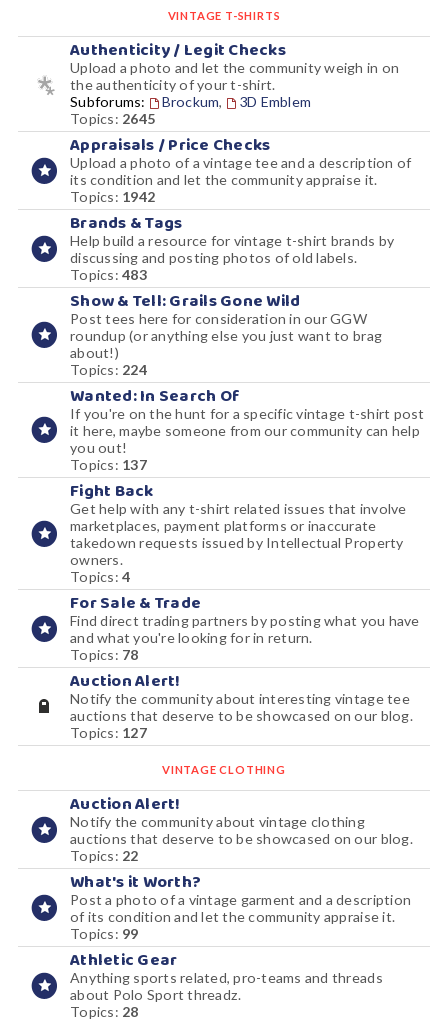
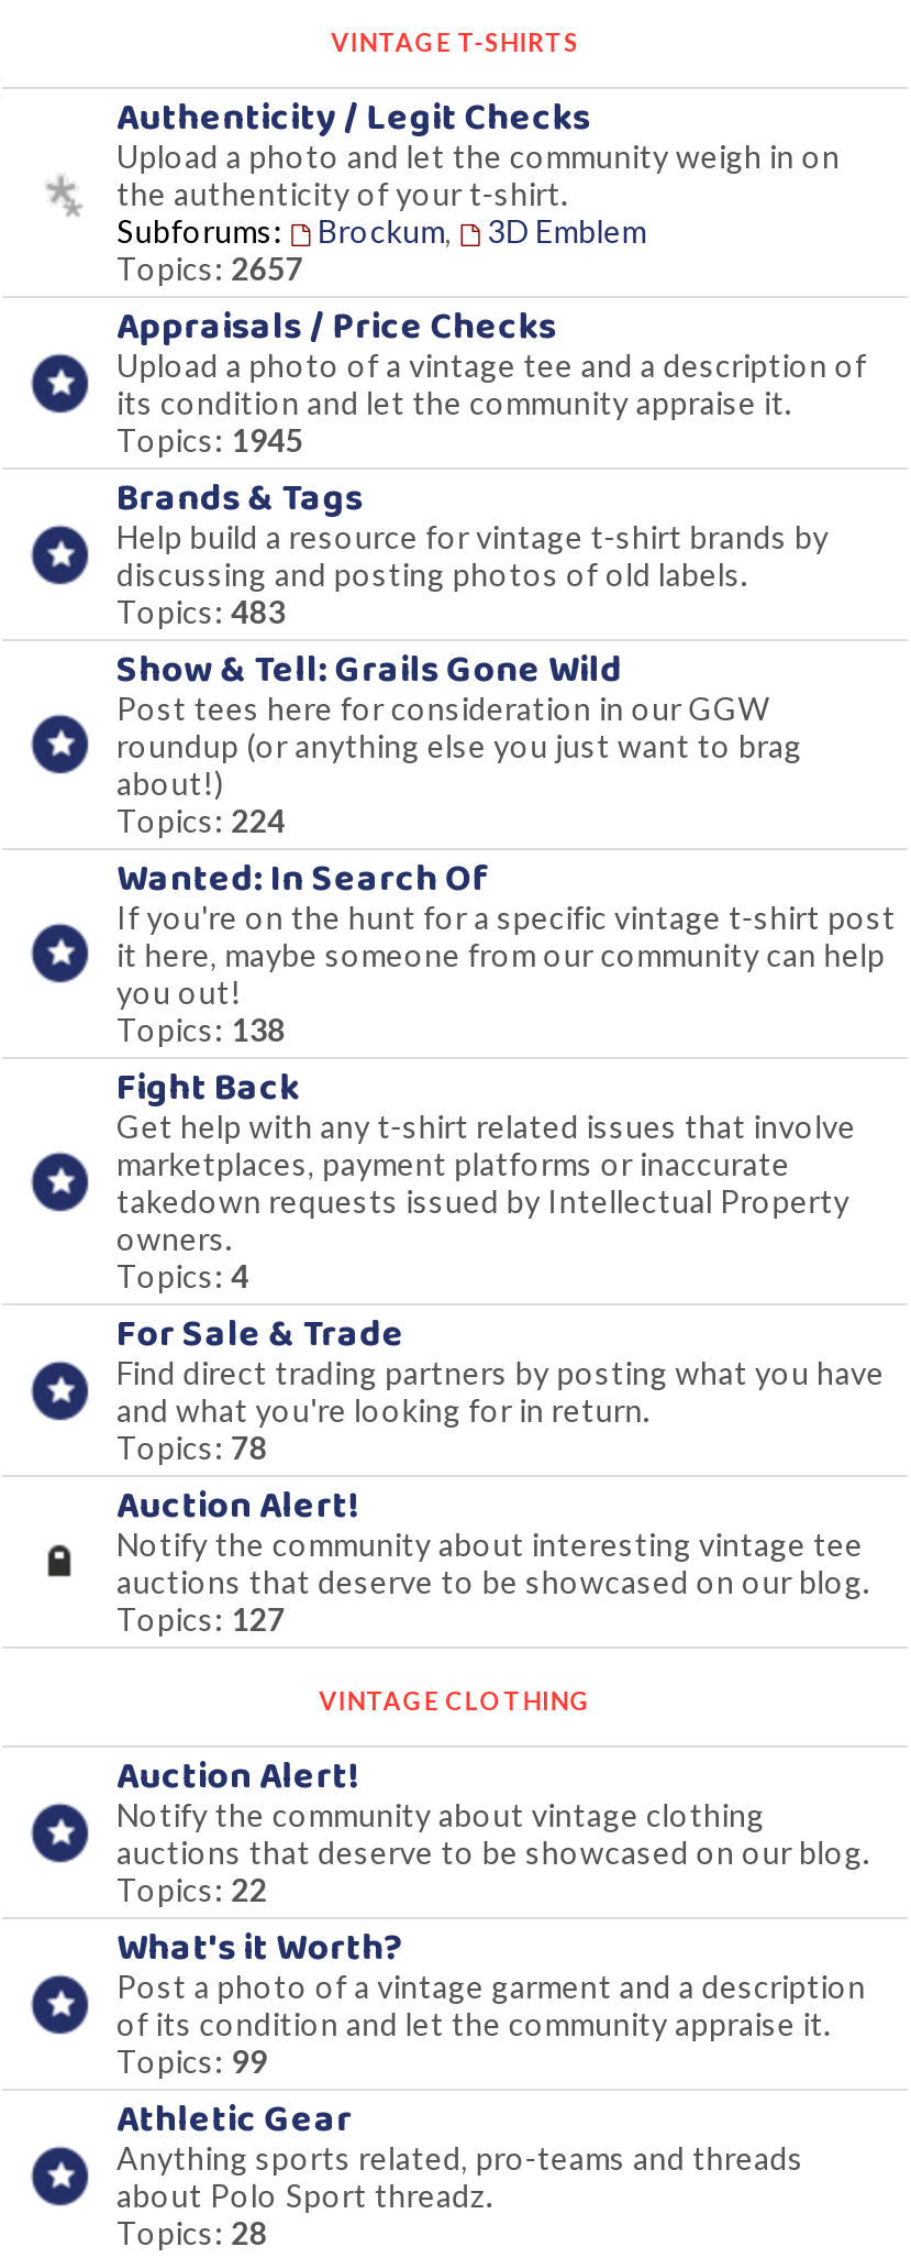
- Topics: 2645
+ Topics: 2657

- Topics: 1942
+ Topics: 1945

- Topics: 137
+ Topics: 138
